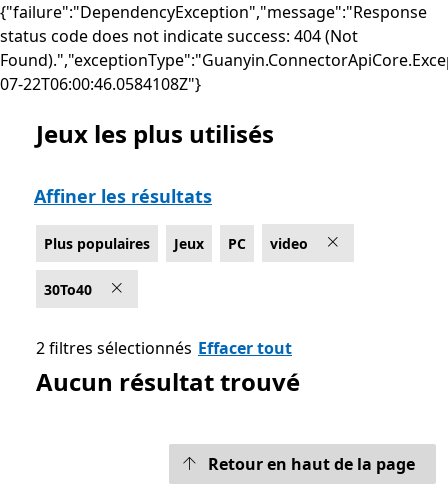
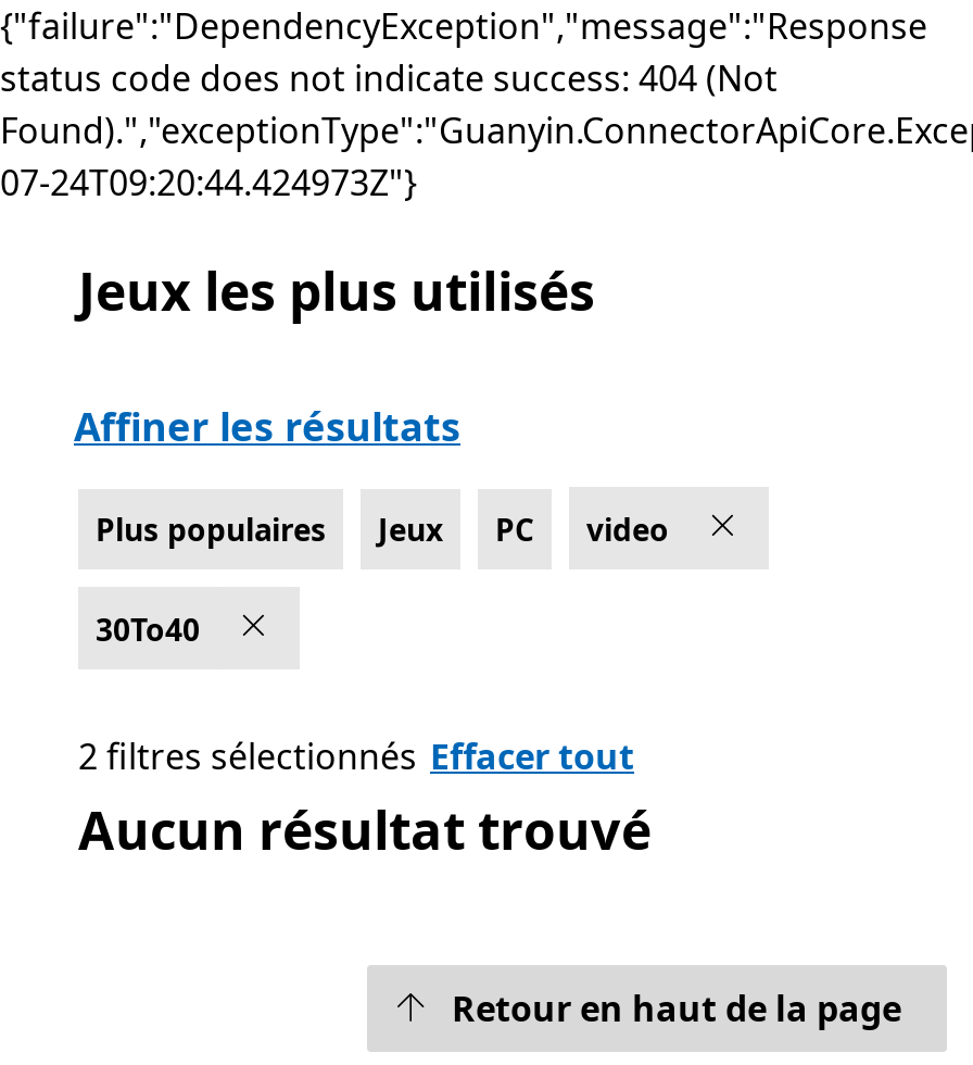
- 07-22T06:00:46.0584108Z"}
+ 07-24T09:20:44.424973Z"}
